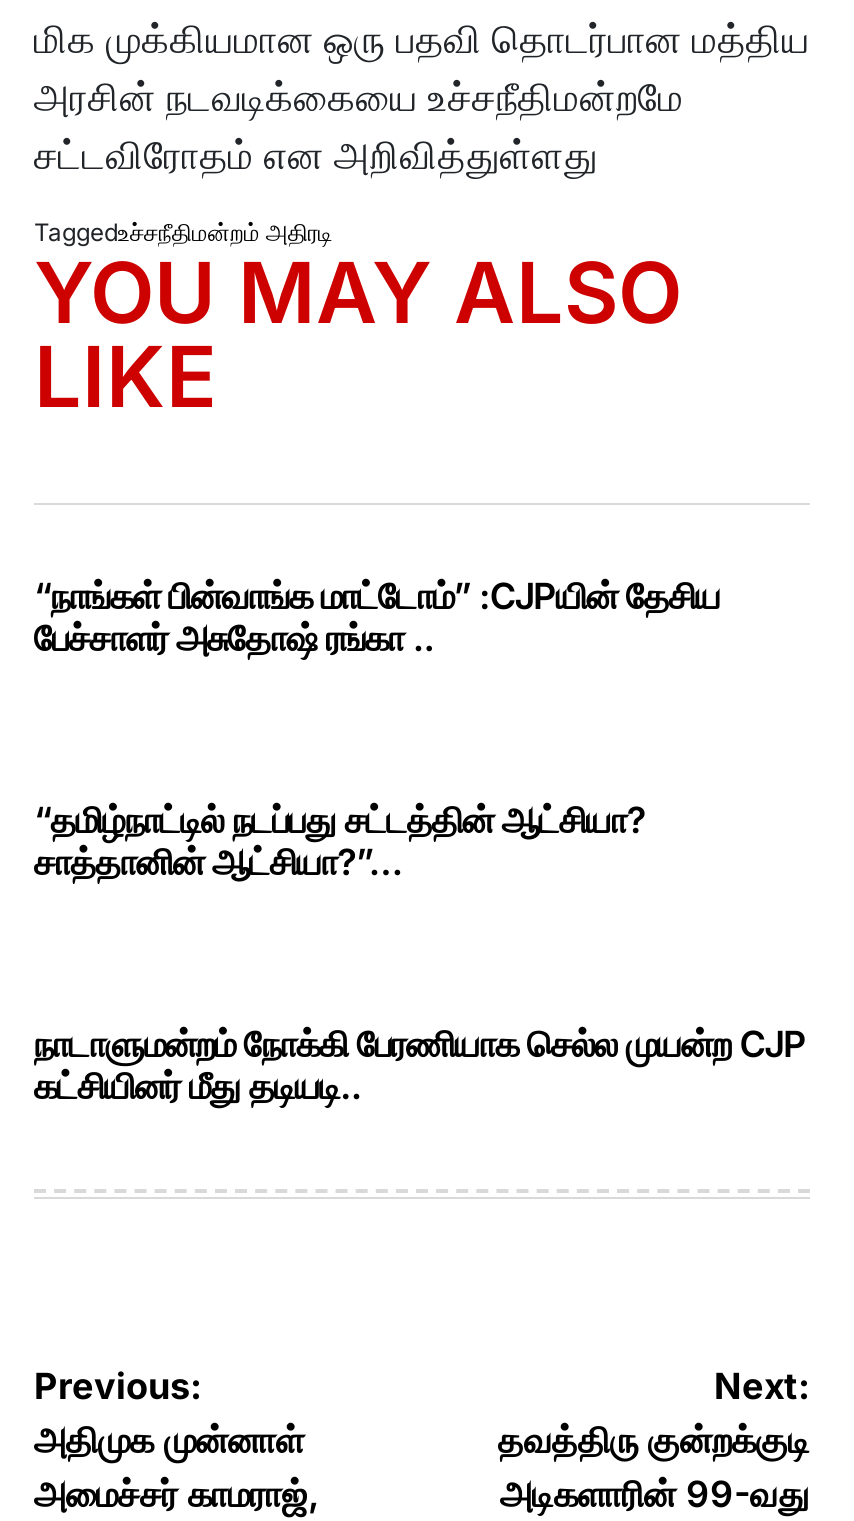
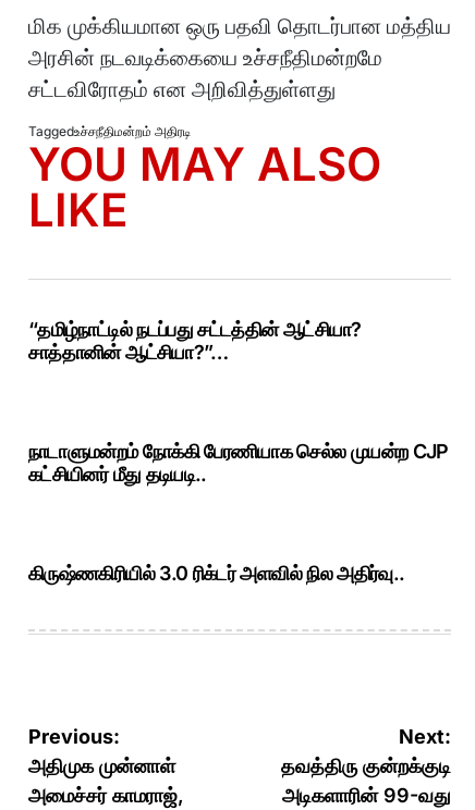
- “நாங்கள் பின்வாங்க மாட்டோம்” :CJPயின் தேசிய
- பேச்சாளர் அசுதோஷ் ரங்கா ..

moved up: “தமிழ்நாட்டில் நடப்பது சட்டத்தின் ஆட்சியா? | சாத்தானின் ஆட்சியா?”… | நாடாளுமன்றம் நோக்கி பேரணியாக செல்ல முயன்ற CJP

+ கிருஷ்ணகிரியில் 3.0 ரிக்டர் அளவில் நில அதிர்வு..
